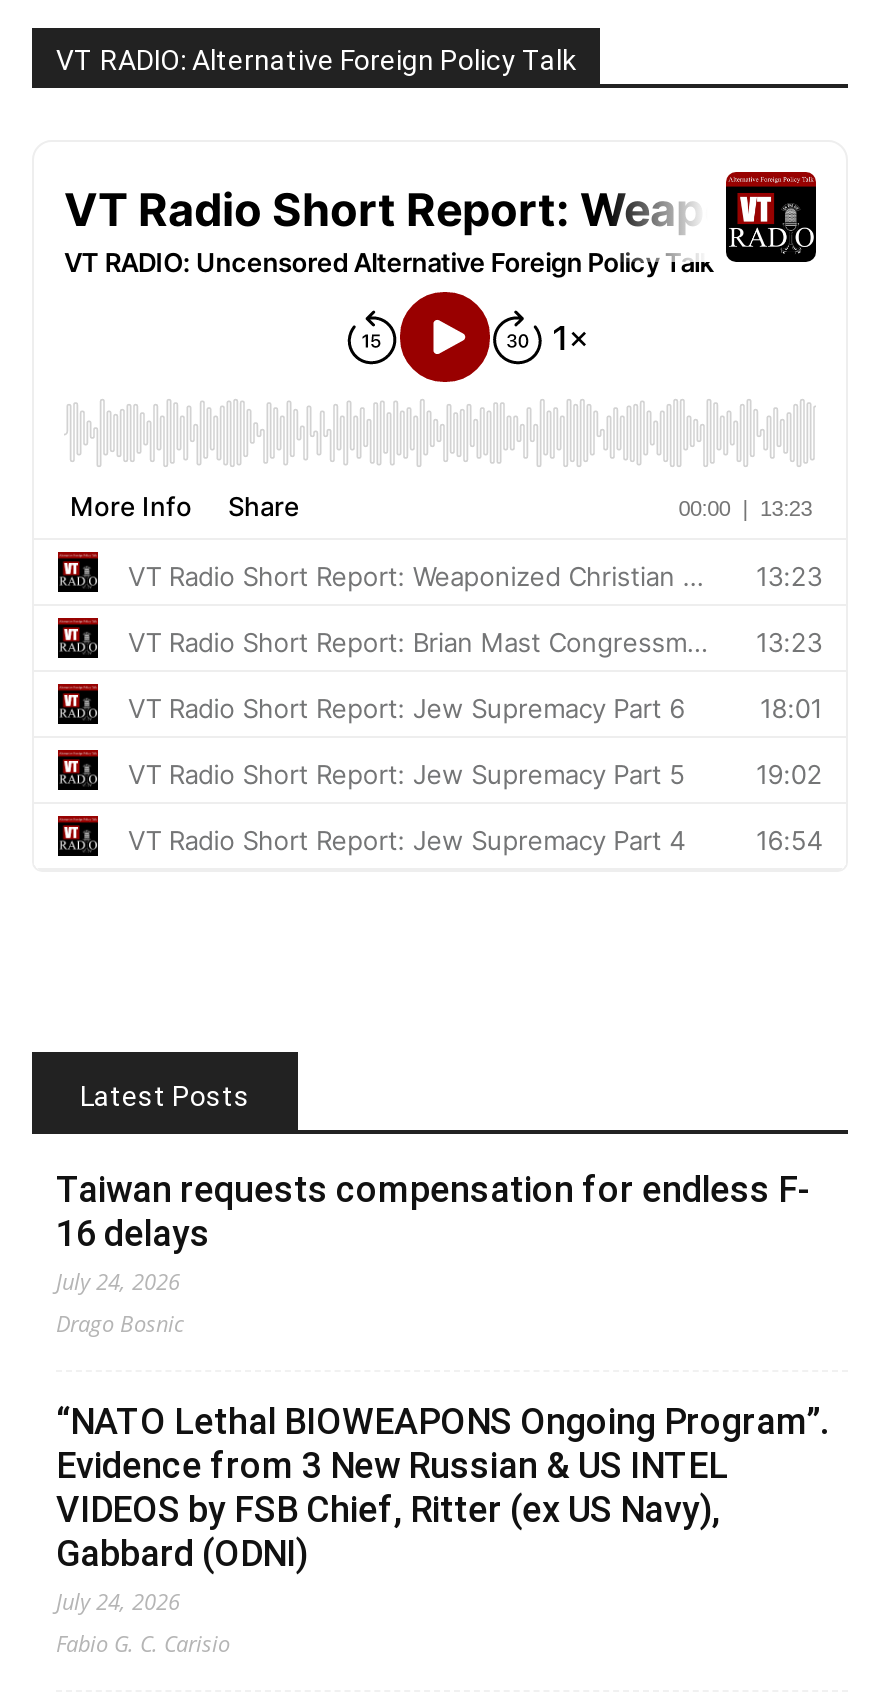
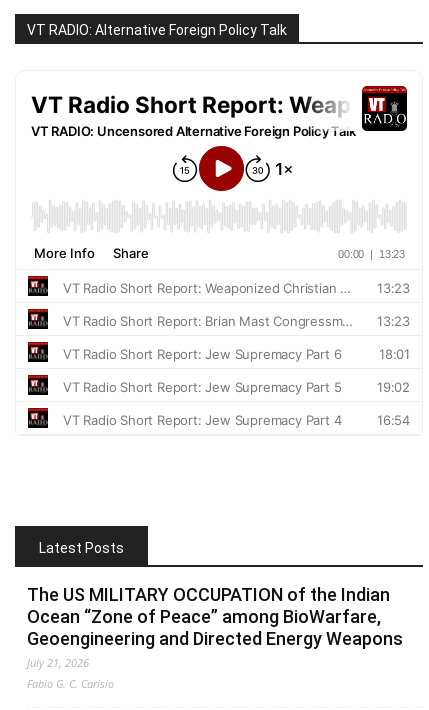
- Taiwan requests compensation for endless F-
- 16 delays
- July 24, 2026
- Drago Bosnic
- “NATO Lethal BIOWEAPONS Ongoing Program”.
- Evidence from 3 New Russian & US INTEL
- VIDEOS by FSB Chief, Ritter (ex US Navy),
- Gabbard (ODNI)
- July 24, 2026
+ The US MILITARY OCCUPATION of the Indian
+ Ocean “Zone of Peace” among BioWarfare,
+ Geoengineering and Directed Energy Weapons
+ July 21, 2026
